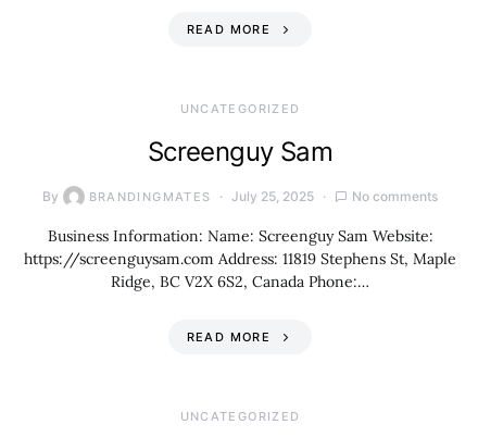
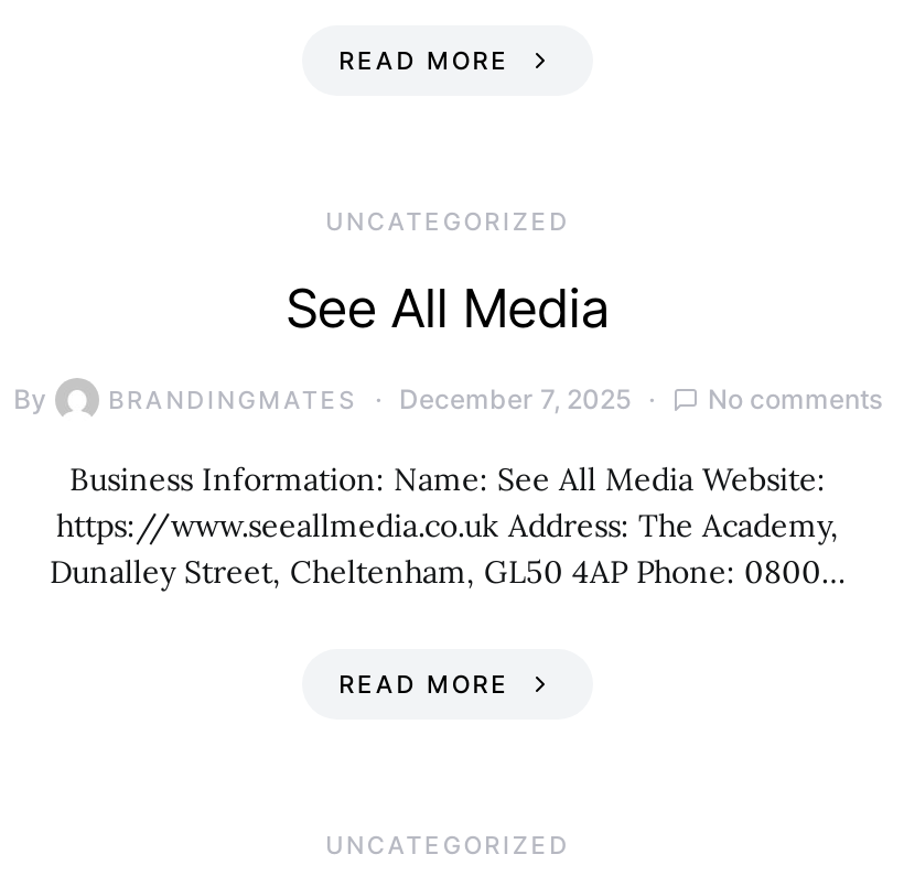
- Screenguy Sam
+ See All Media

- By BRANDINGMATES July 25, 2025
+ By BRANDINGMATES December 7, 2025

- Business Information: Name: Screenguy Sam Website:
- https://screenguysam.com Address: 11819 Stephens St, Maple
- Ridge, BC V2X 6S2, Canada Phone:…
+ Business Information: Name: See All Media Website:
+ https://www.seeallmedia.co.uk Address: The Academy,
+ Dunalley Street, Cheltenham, GL50 4AP Phone: 0800…
